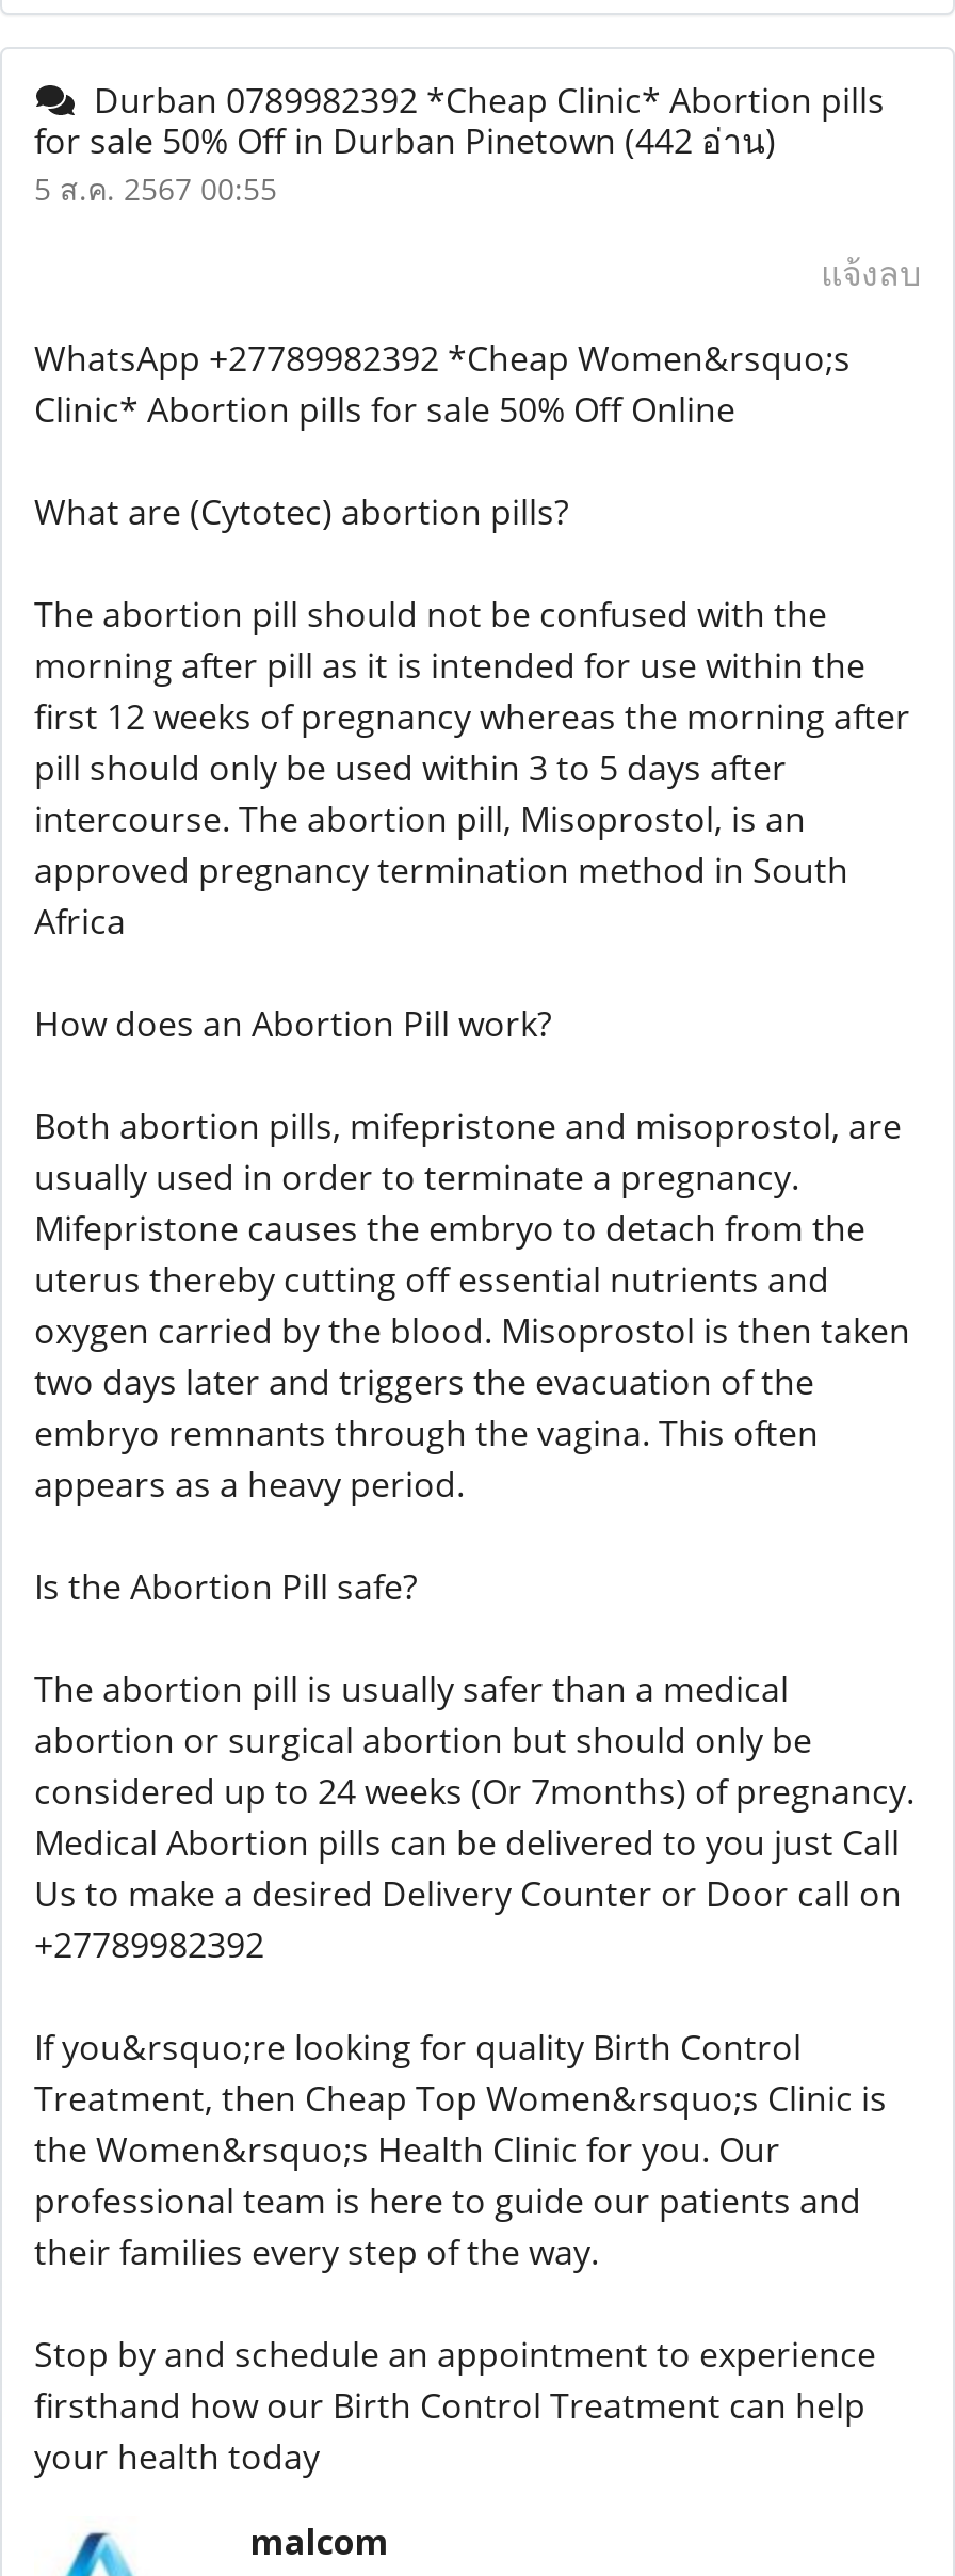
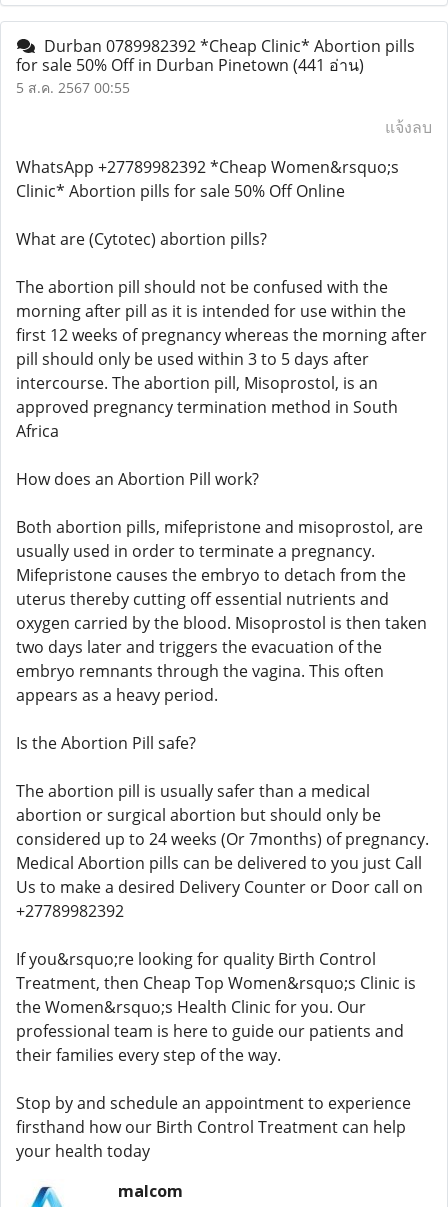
- for sale 50% Off in Durban Pinetown (442 อ่าน)
+ for sale 50% Off in Durban Pinetown (441 อ่าน)
